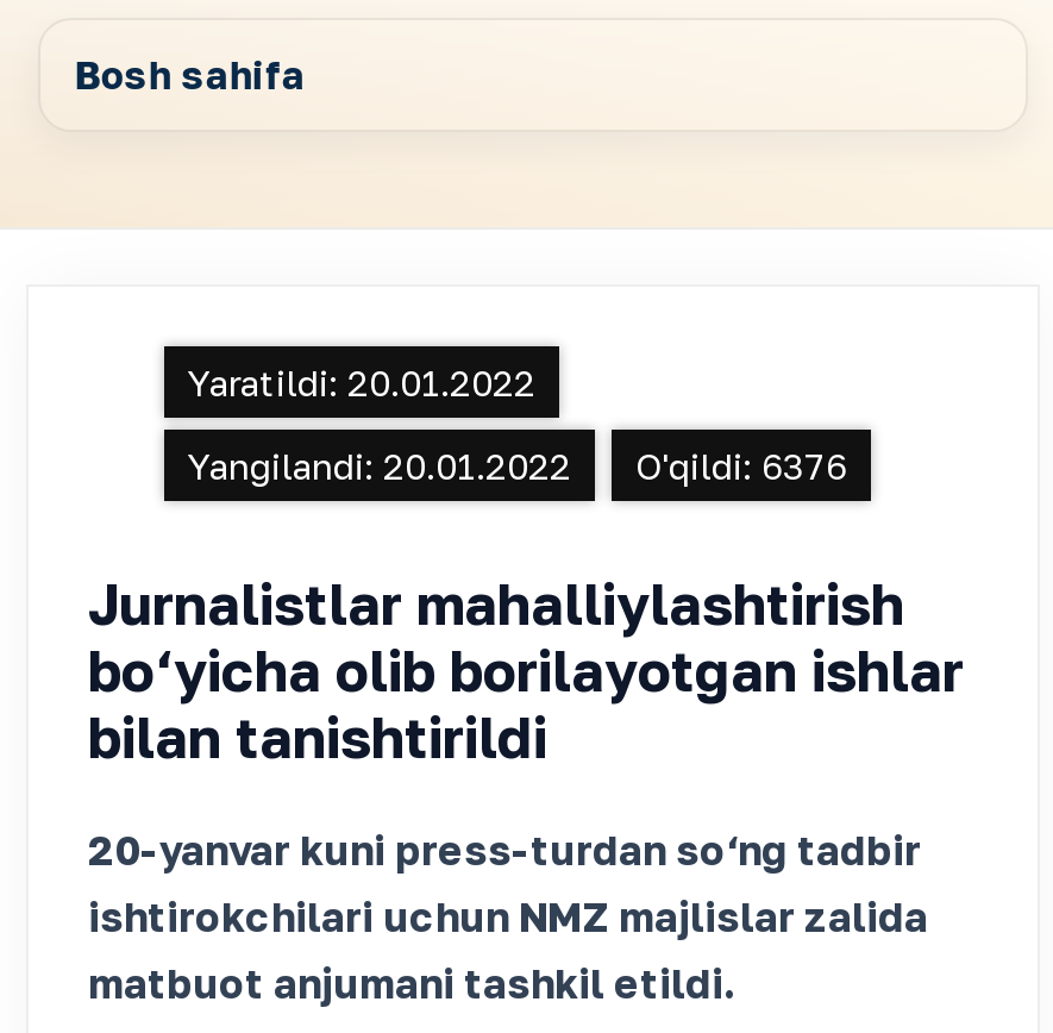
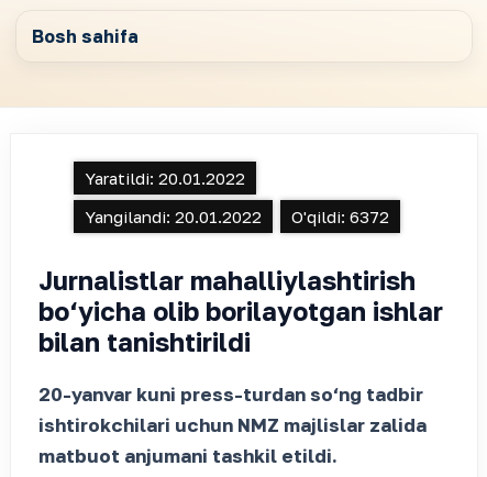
- Yangilandi: 20.01.2022 O'qildi: 6376
+ Yangilandi: 20.01.2022 O'qildi: 6372
